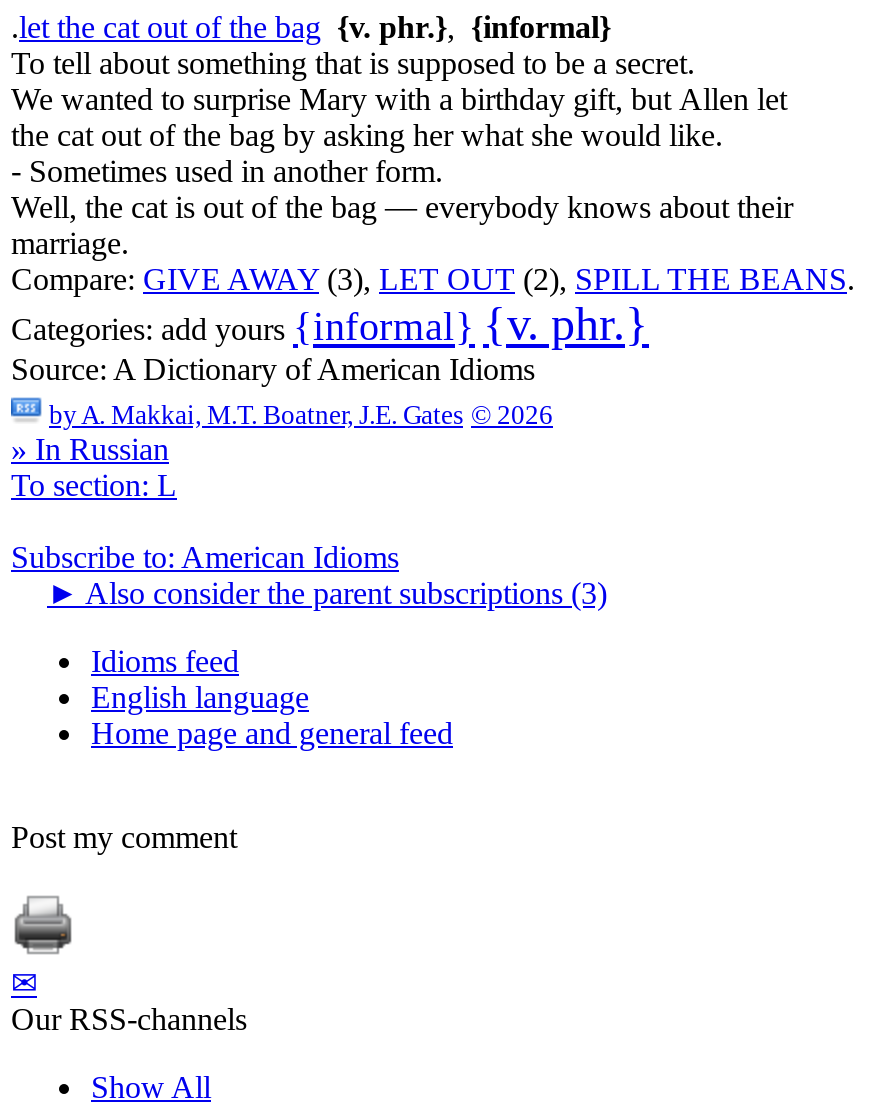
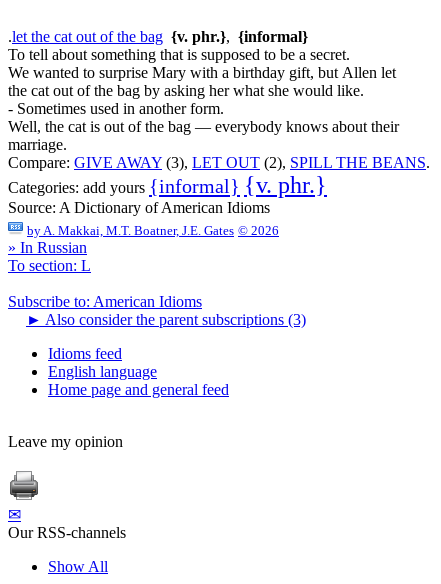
- Post my comment
+ Leave my opinion
